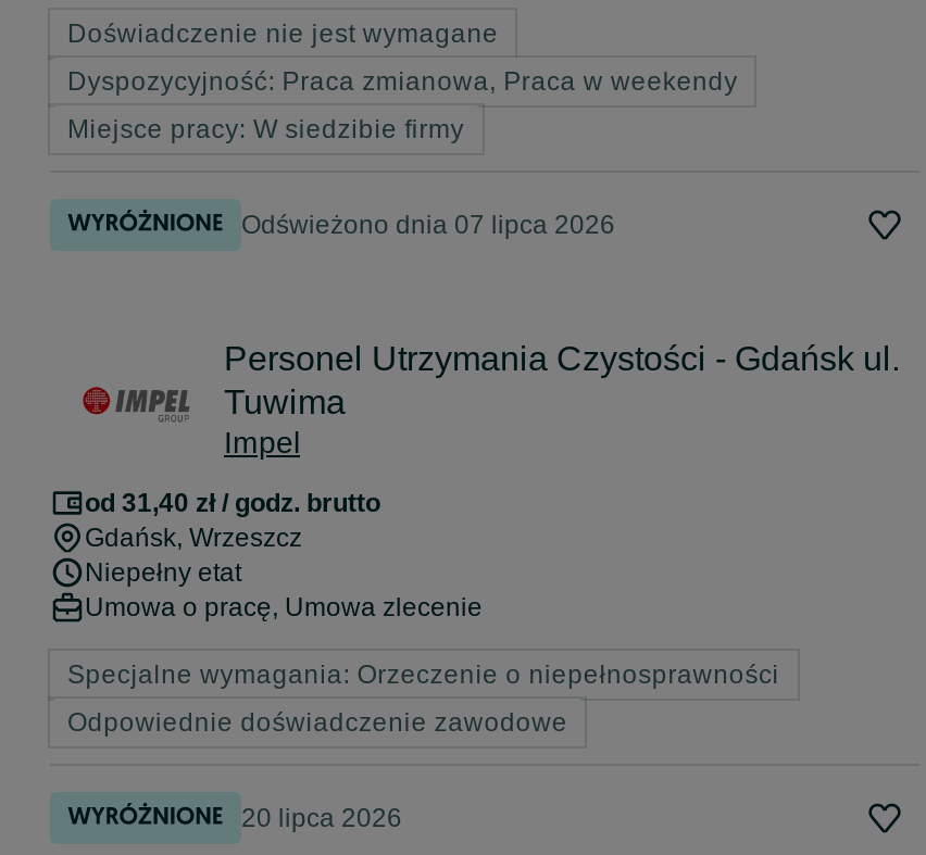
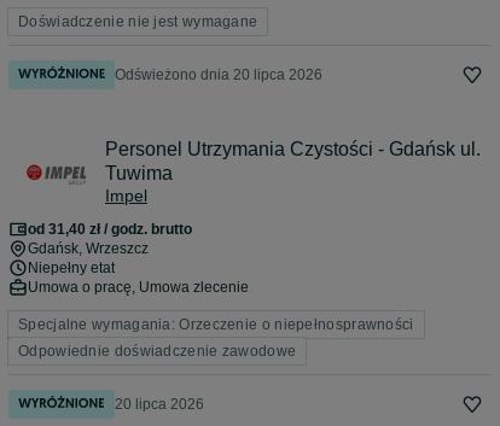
- Dyspozycyjność: Praca zmianowa, Praca w weekendy
- Miejsce pracy: W siedzibie firmy
- Odświeżono dnia 07 lipca 2026
+ Odświeżono dnia 20 lipca 2026
